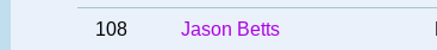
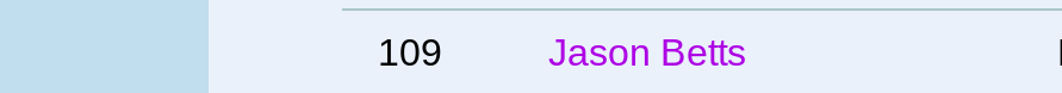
- 108
+ 109
